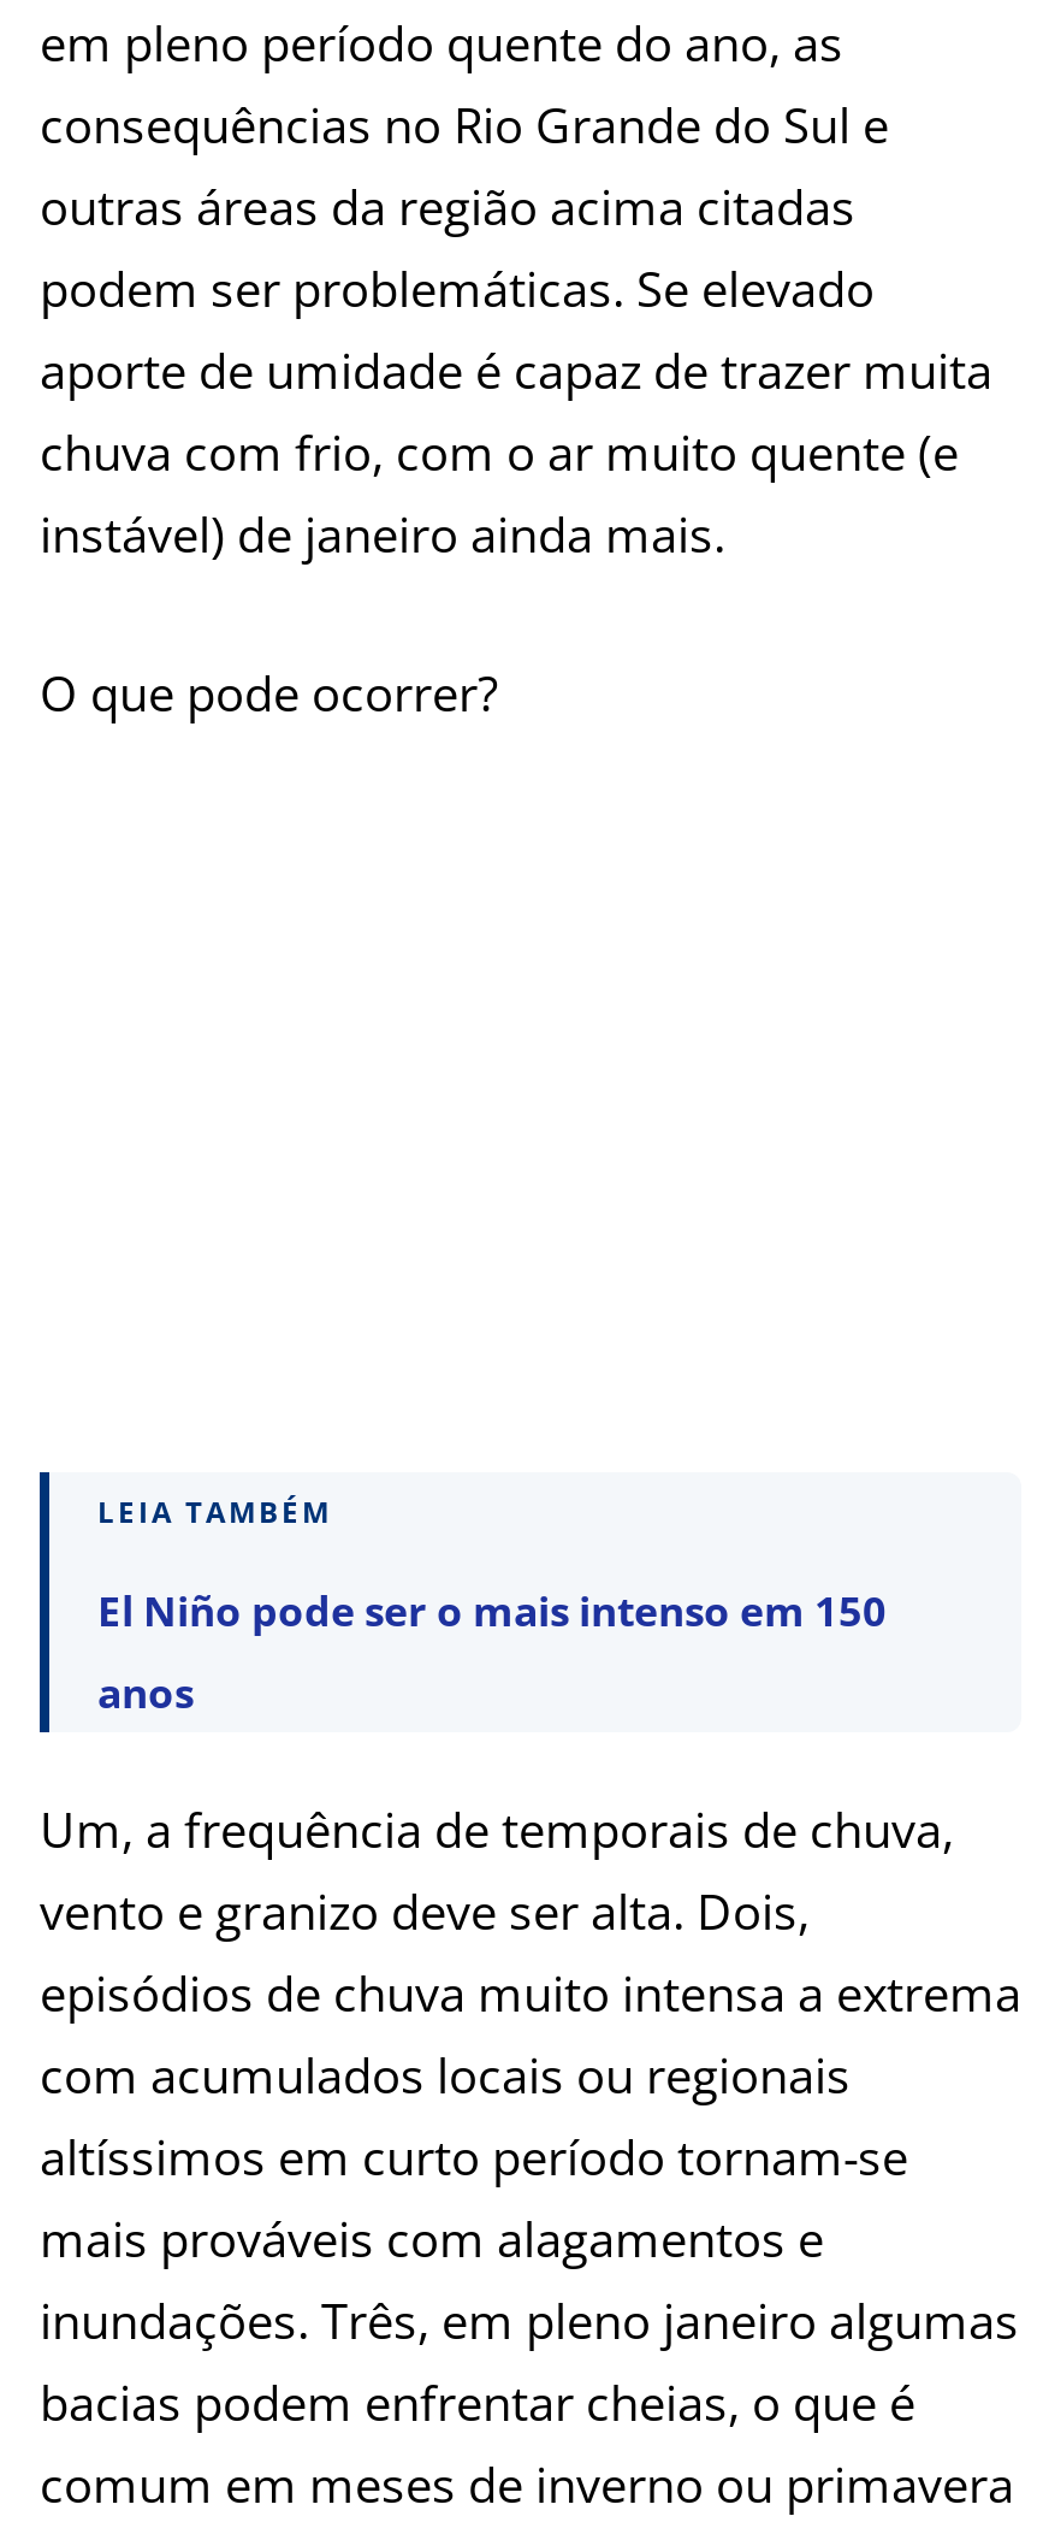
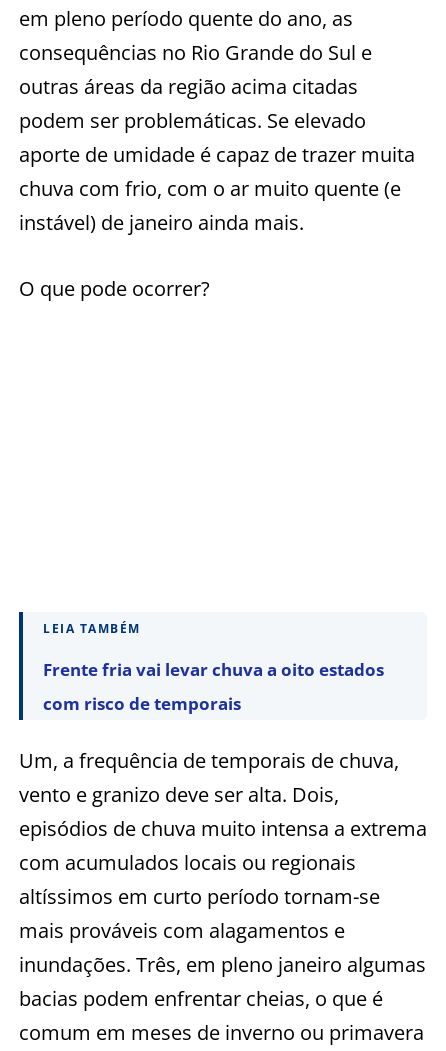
- El Niño pode ser o mais intenso em 150
+ Frente fria vai levar chuva a oito estados

- anos
+ com risco de temporais
